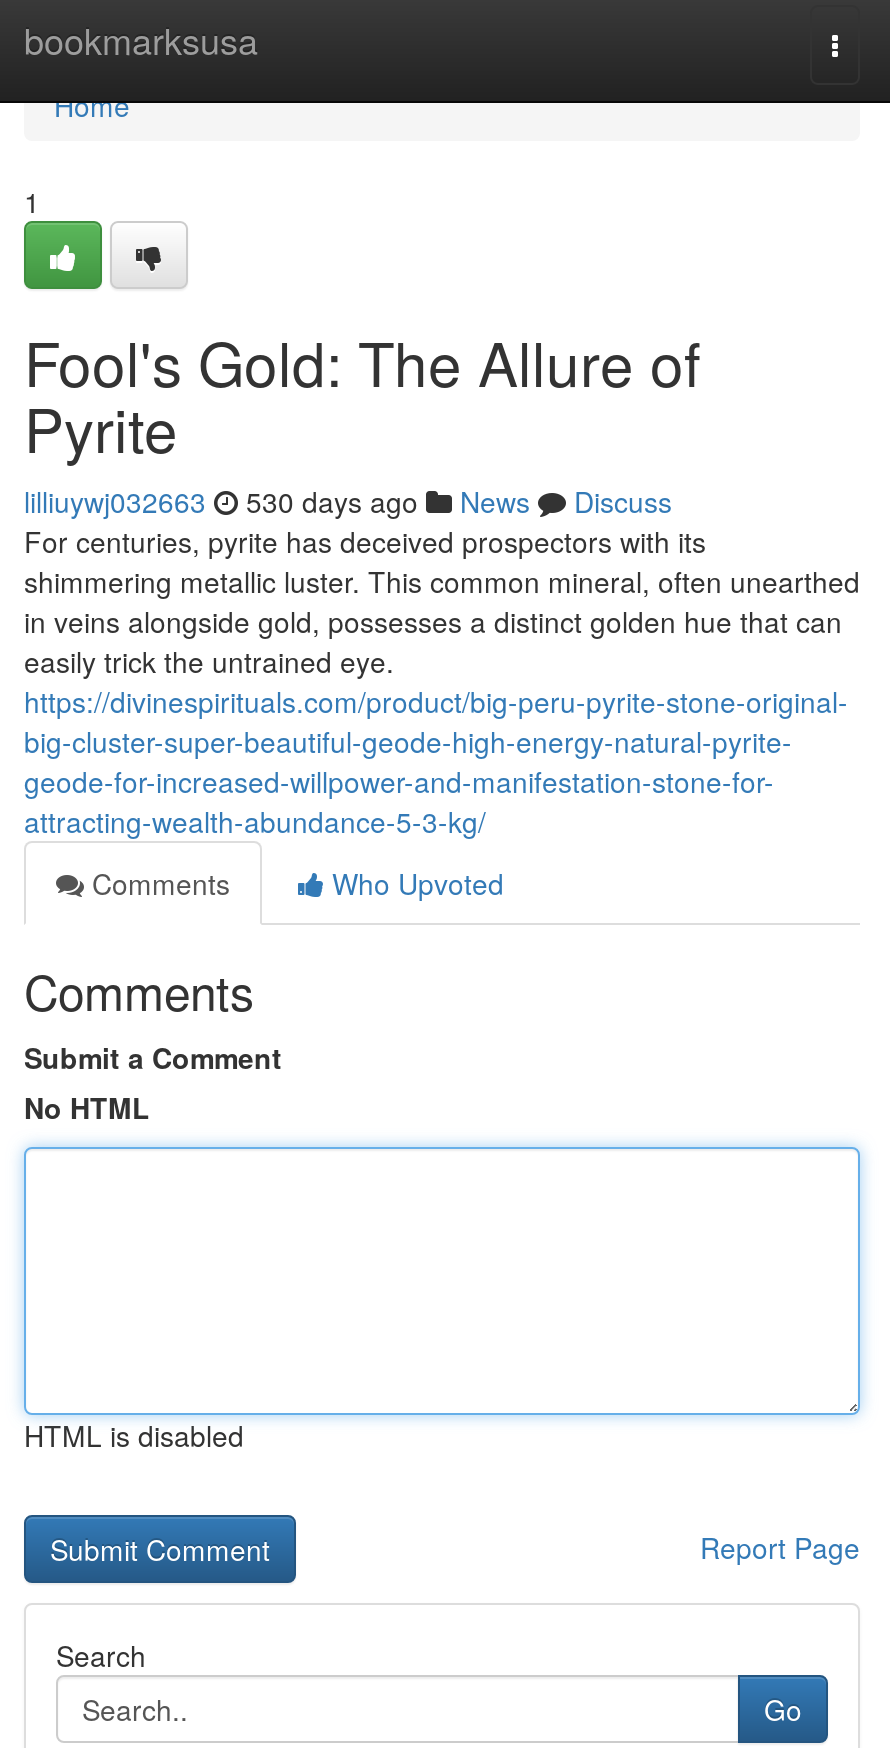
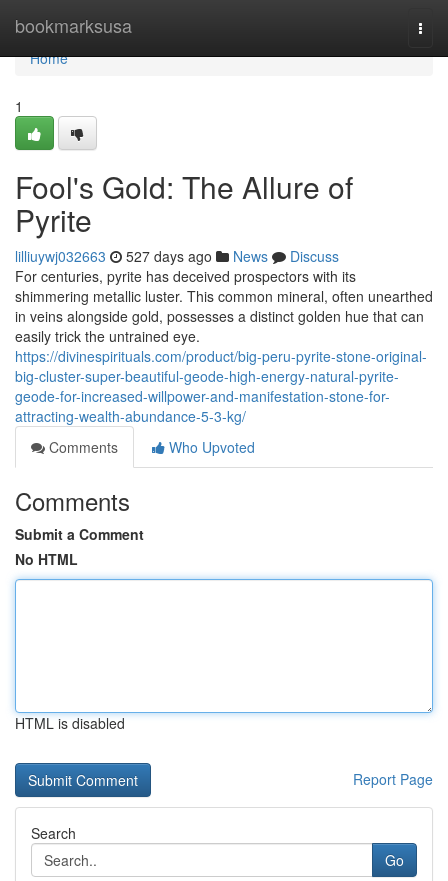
- lilliuywj032663 530 days ago News Discuss
+ lilliuywj032663 527 days ago News Discuss
